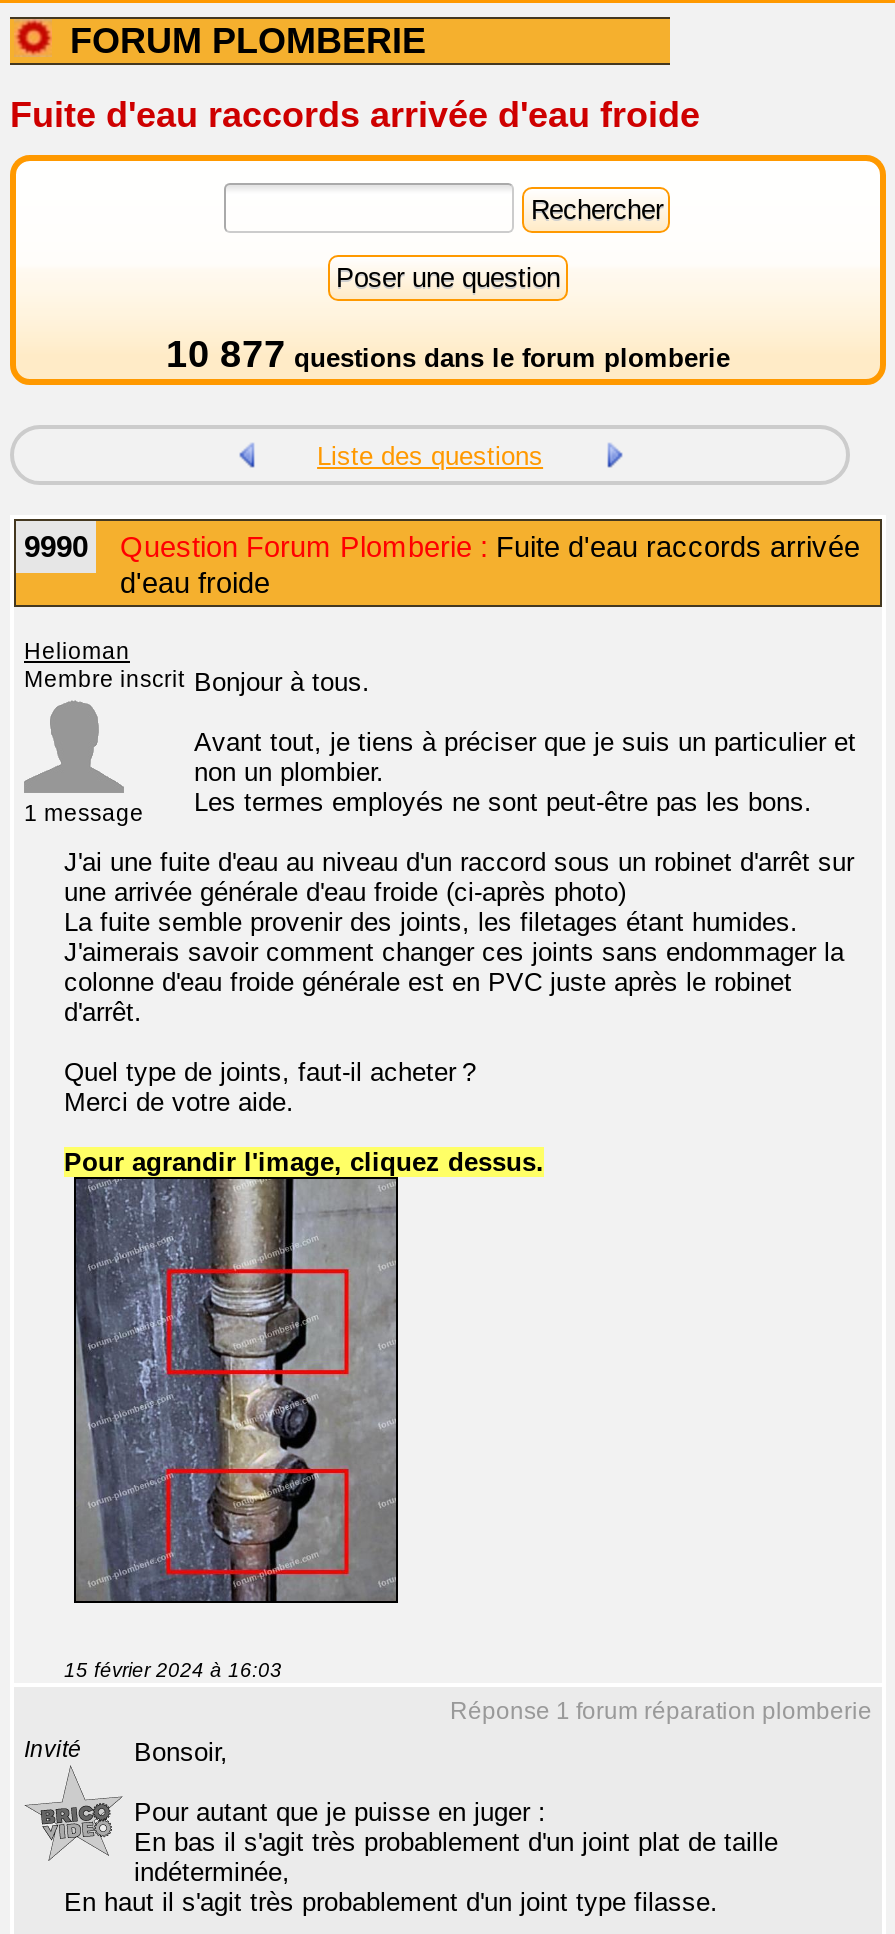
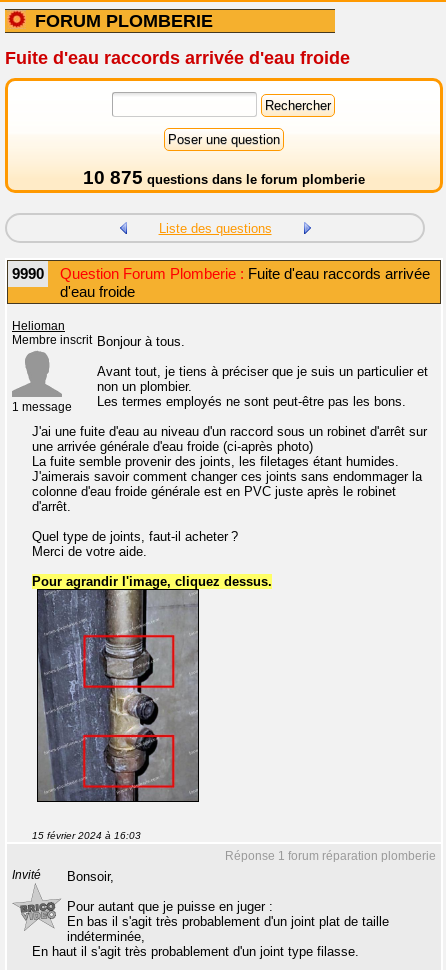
- 10 877 questions dans le forum plomberie
+ 10 875 questions dans le forum plomberie
